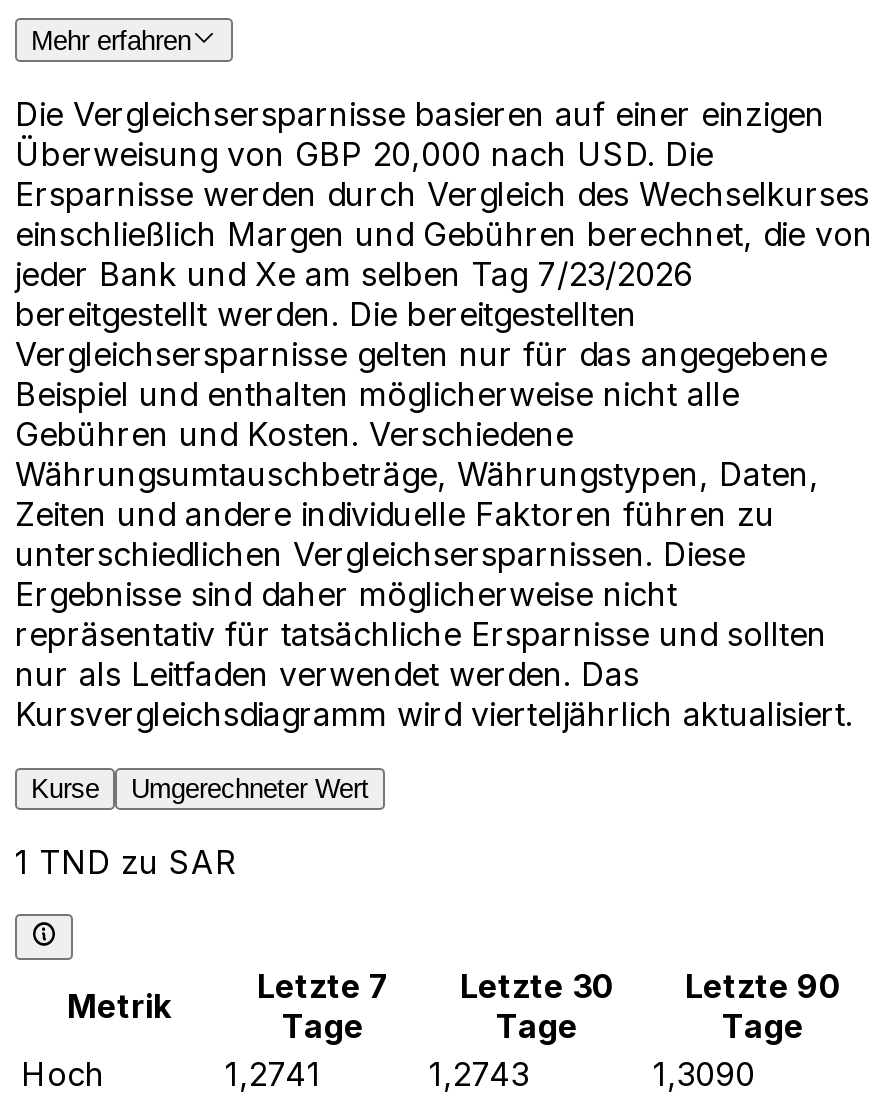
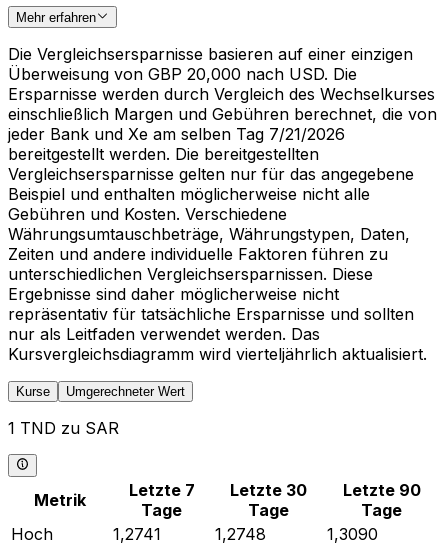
- jeder Bank und Xe am selben Tag 7/23/2026
+ jeder Bank und Xe am selben Tag 7/21/2026

- 1,2743
+ 1,2748
